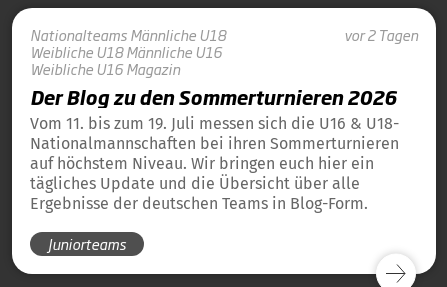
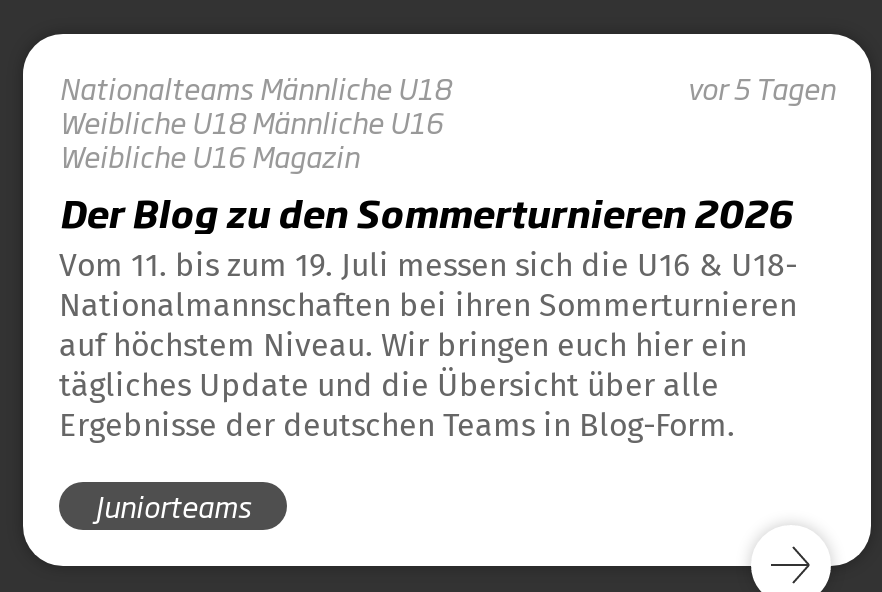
- vor 2 Tagen
+ vor 5 Tagen
